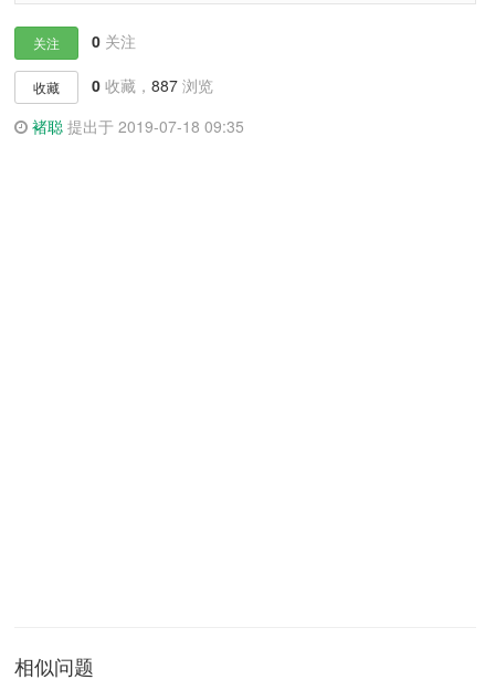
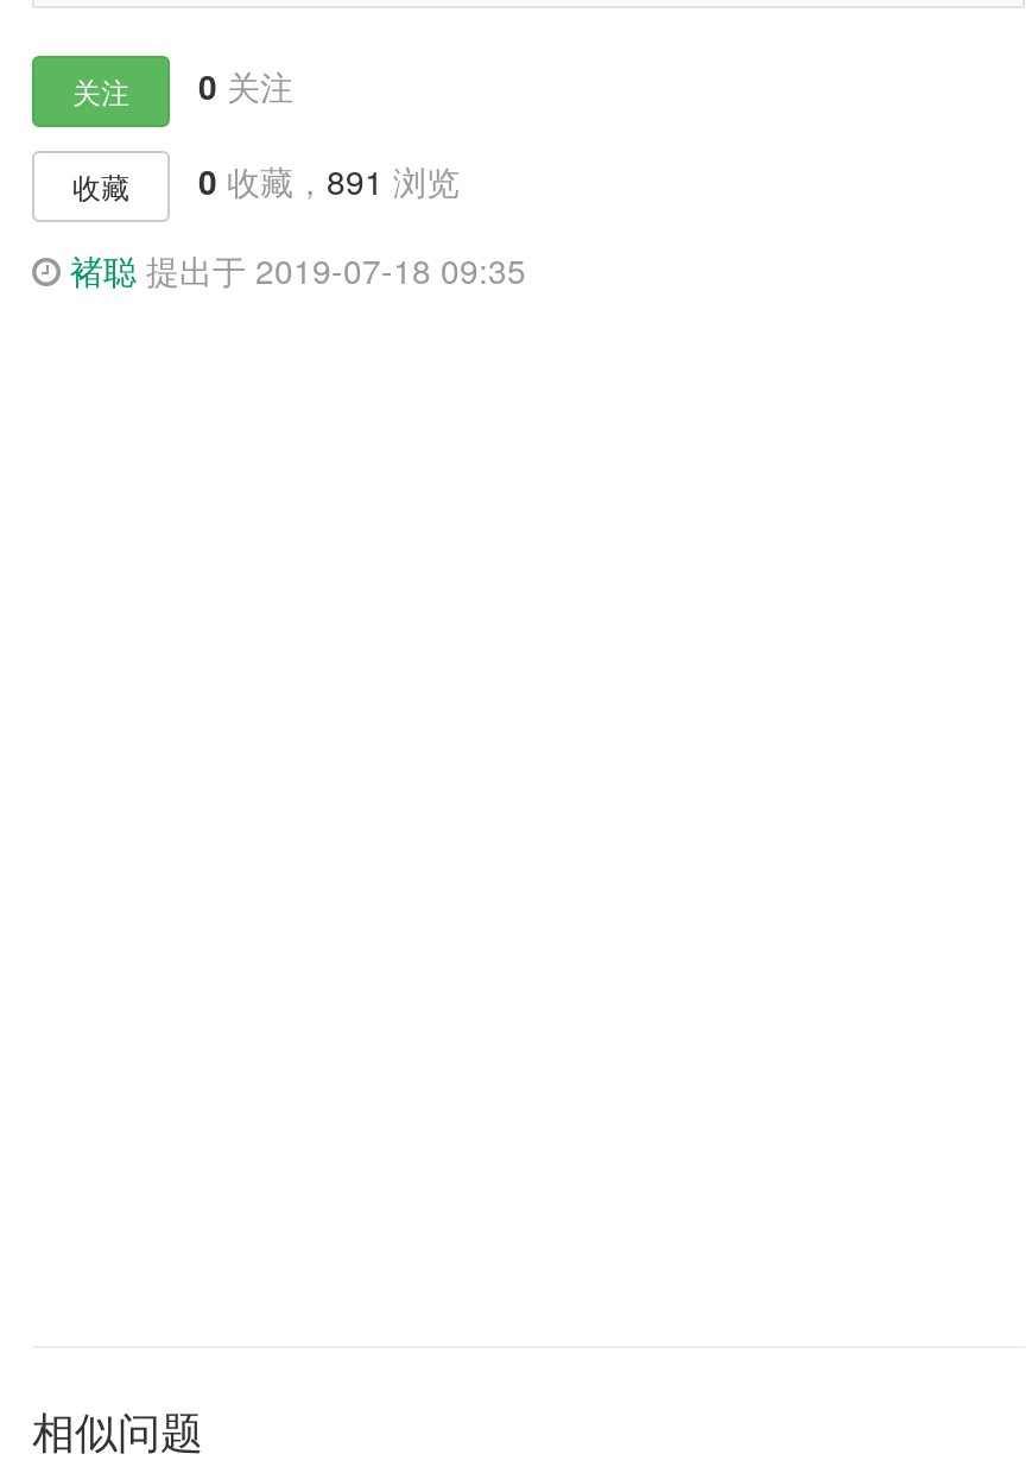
- 收藏 0收藏，887浏览
+ 收藏 0收藏，891浏览
